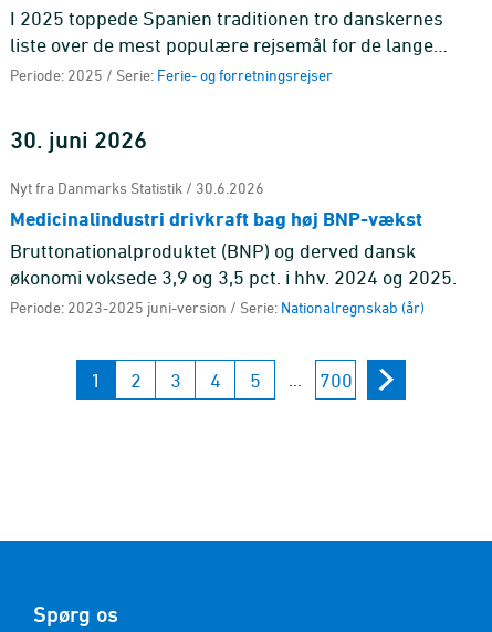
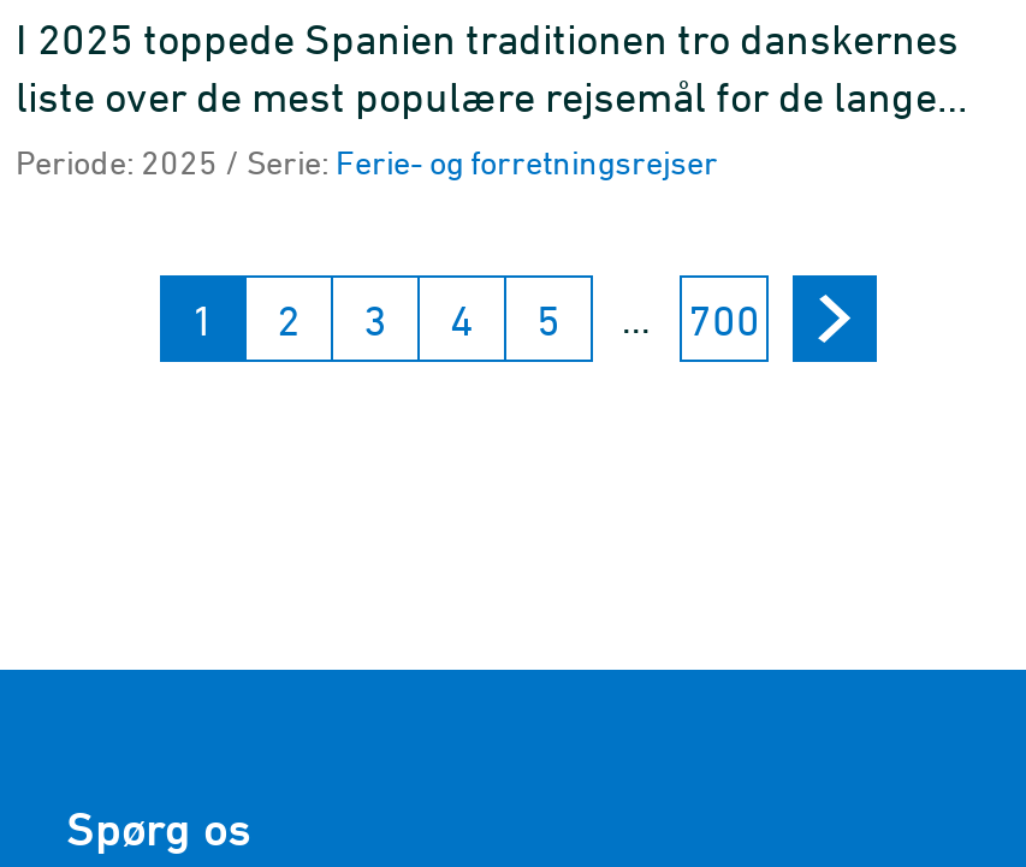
- 30. juni 2026
- Nyt fra Danmarks Statistik / 30.6.2026
- Medicinalindustri drivkraft bag høj BNP-vækst
- Bruttonationalproduktet (BNP) og derved dansk
- økonomi voksede 3,9 og 3,5 pct. i hhv. 2024 og 2025.
- Periode: 2023-2025 juni-version / Serie: Nationalregnskab (år)
